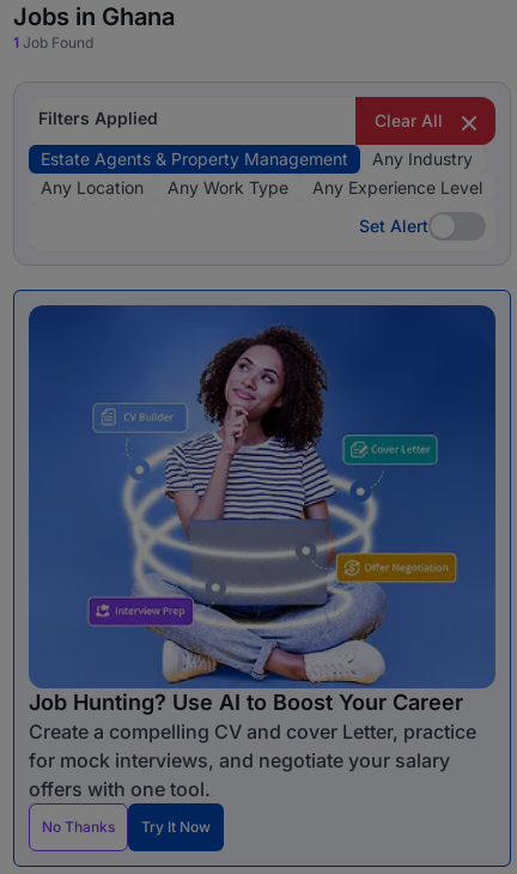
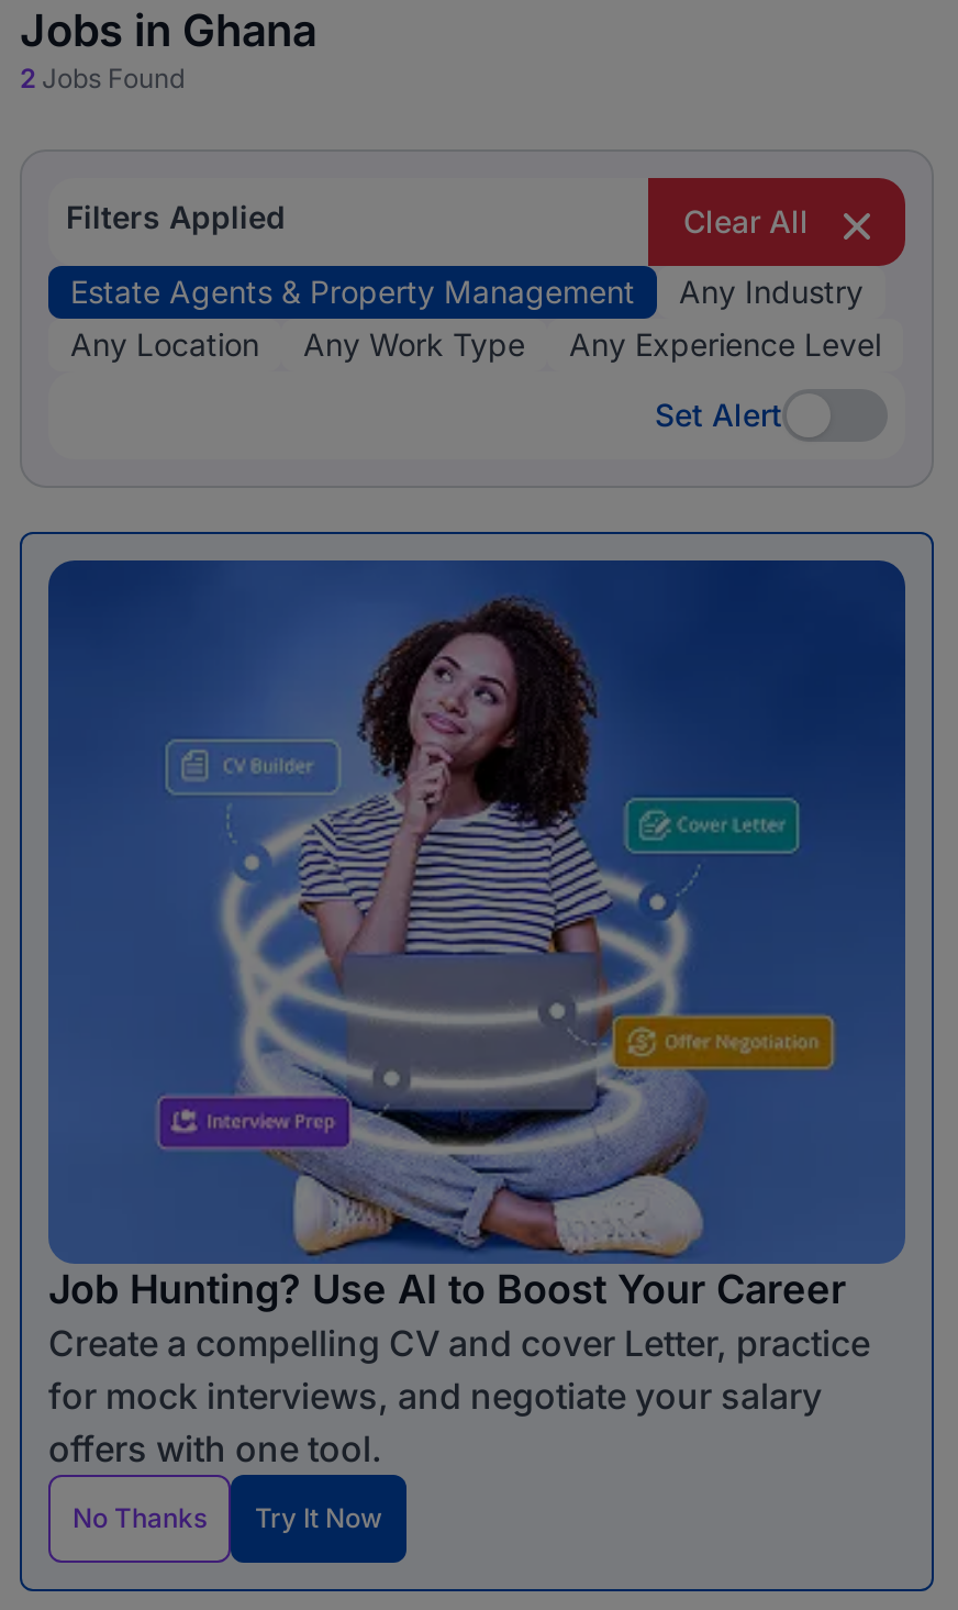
- 1 Job Found
+ 2 Jobs Found
